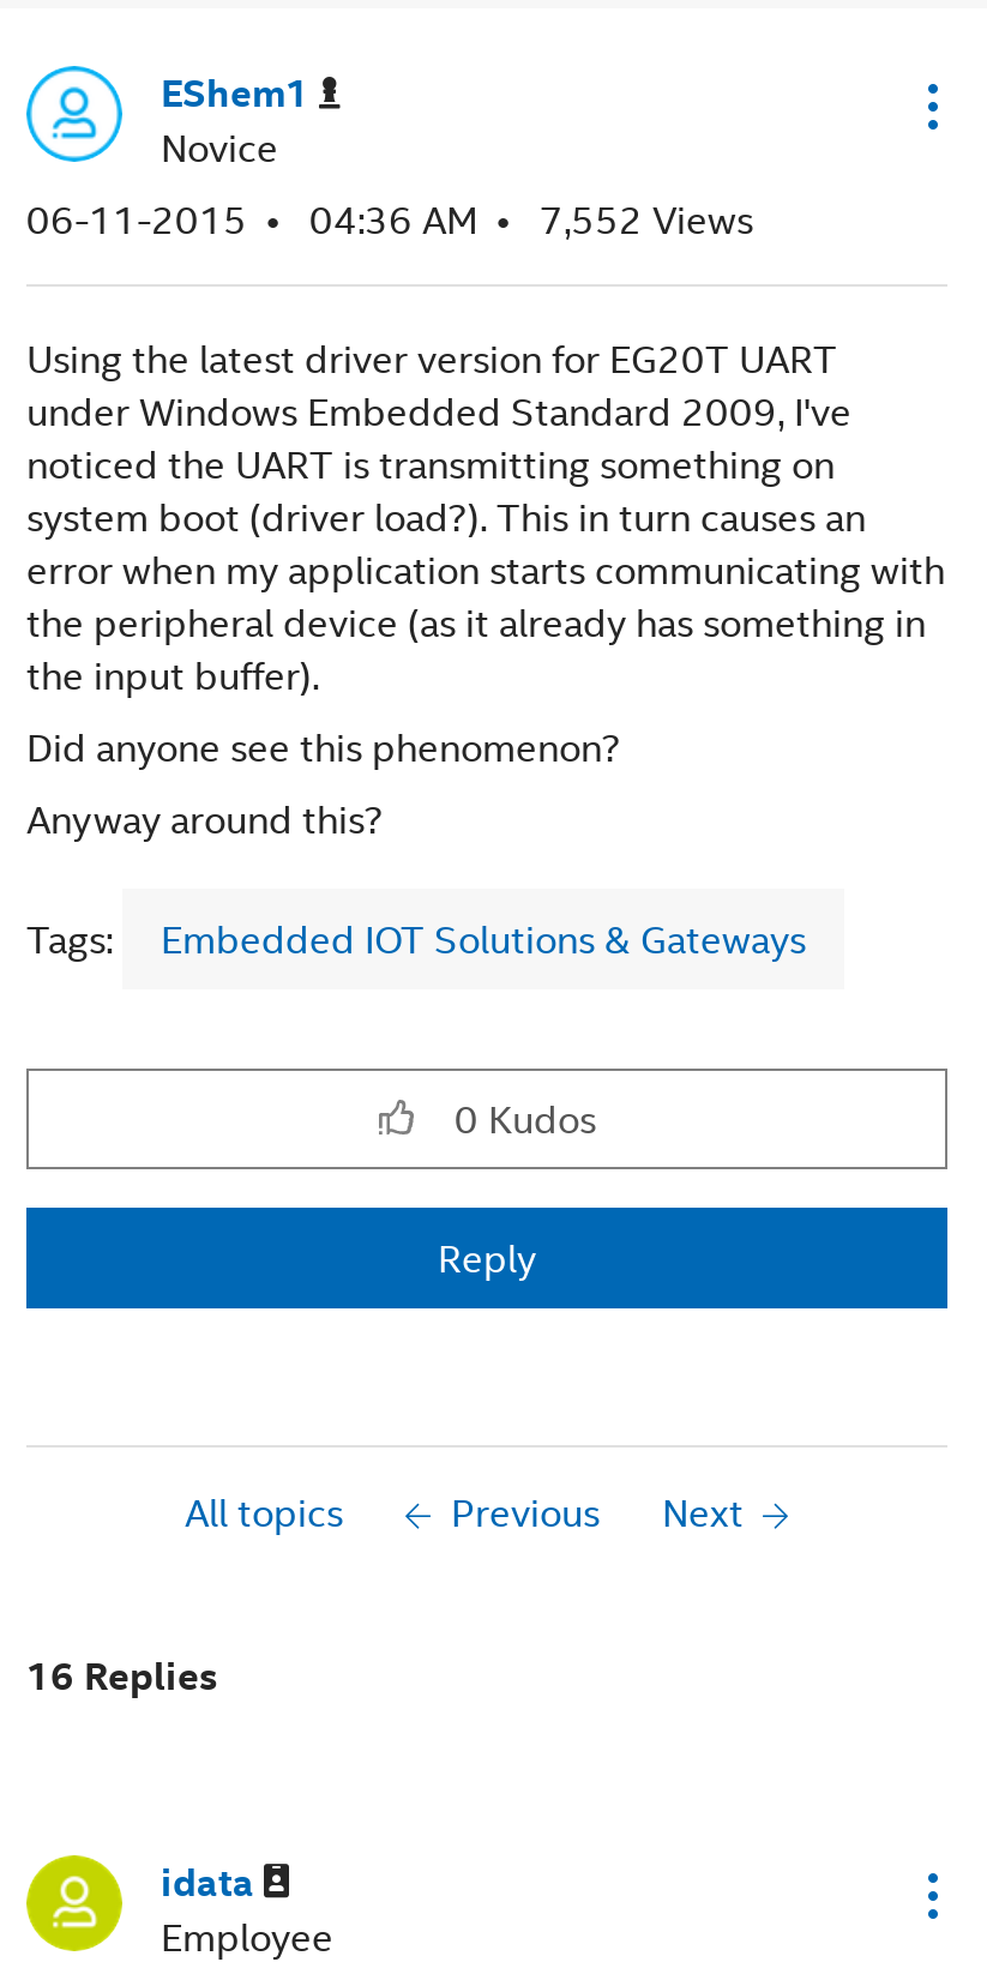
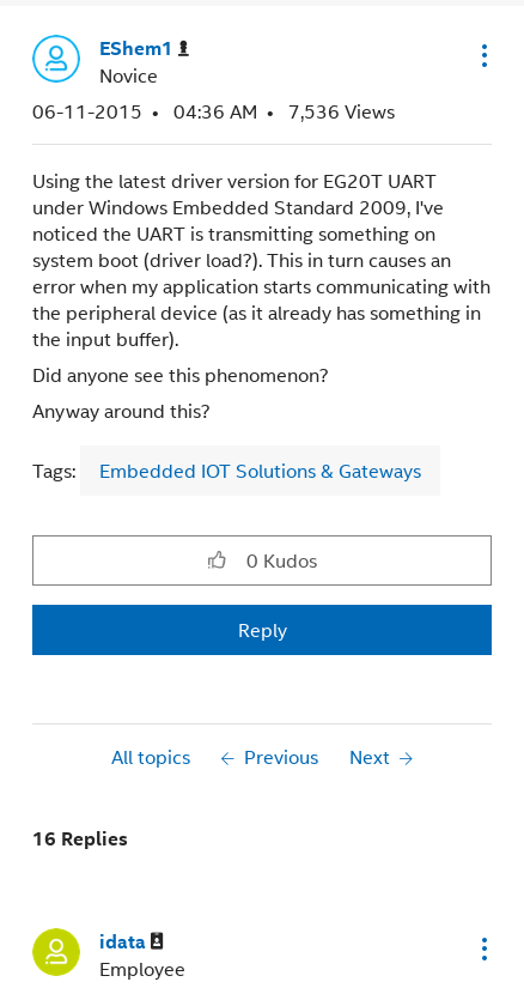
- 06-11-2015 04:36 AM 7,552 Views
+ 06-11-2015 04:36 AM 7,536 Views
